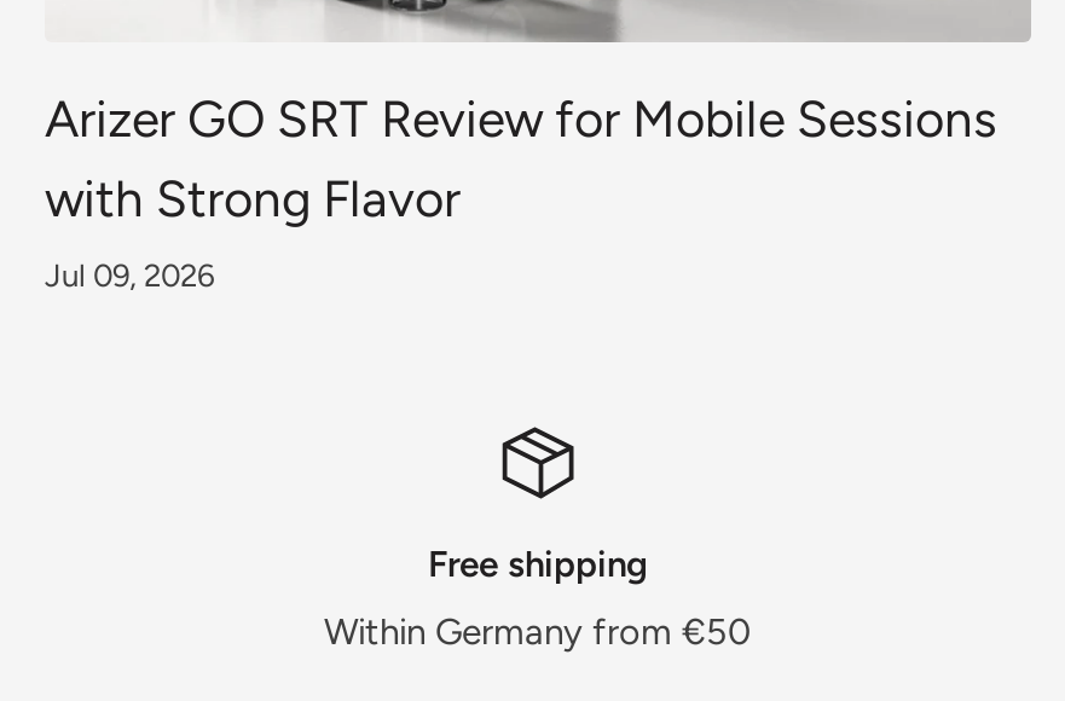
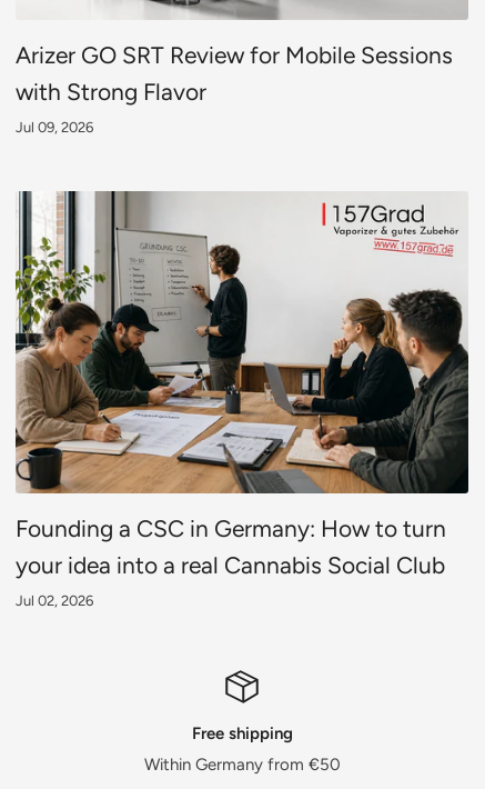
+ [image]
+ Founding a CSC in Germany: How to turn
+ your idea into a real Cannabis Social Club
+ Jul 02, 2026
